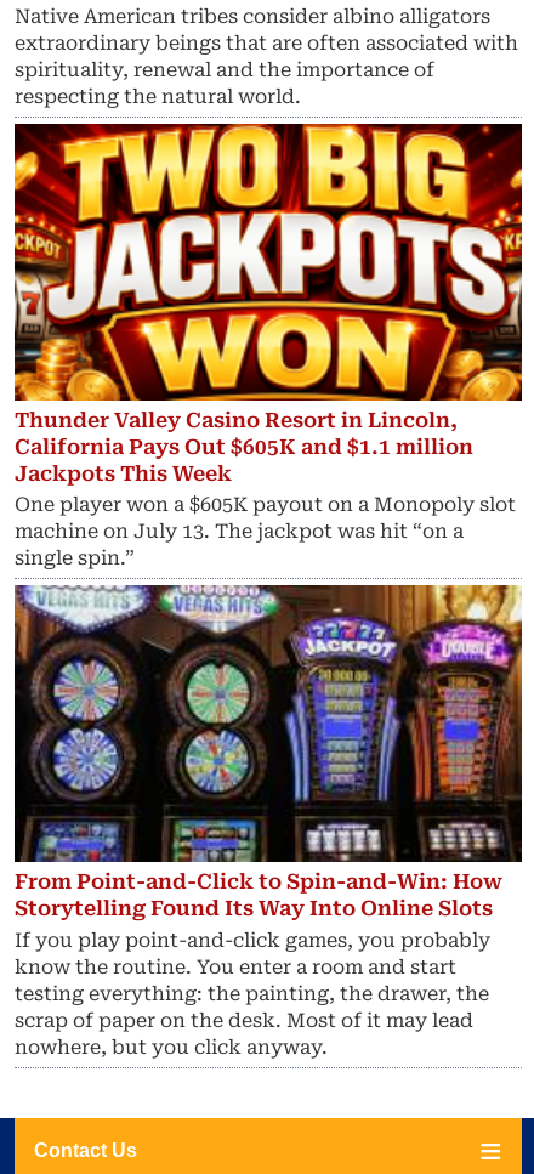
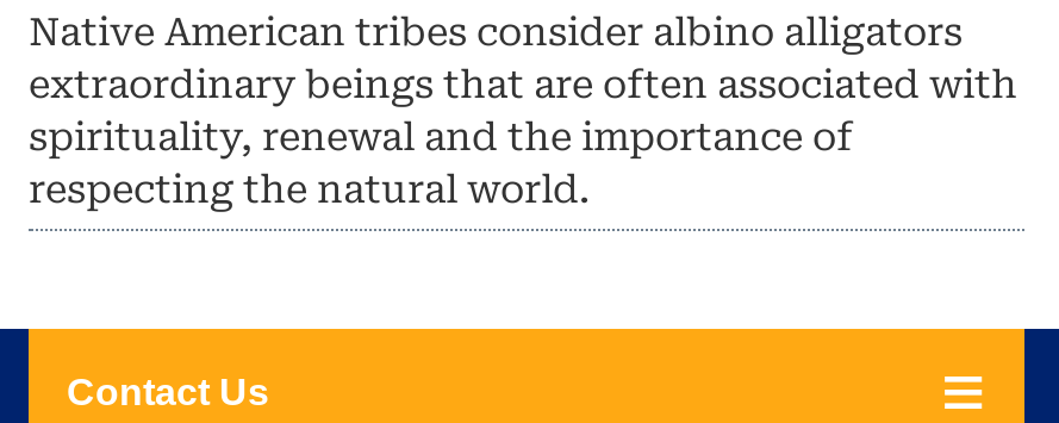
- [image]
- Thunder Valley Casino Resort in Lincoln,
- California Pays Out $605K and $1.1 million
- Jackpots This Week
- One player won a $605K payout on a Monopoly slot
- machine on July 13. The jackpot was hit “on a
- single spin.”

- [image]
- From Point-and-Click to Spin-and-Win: How
- Storytelling Found Its Way Into Online Slots
- If you play point-and-click games, you probably
- know the routine. You enter a room and start
- testing everything: the painting, the drawer, the
- scrap of paper on the desk. Most of it may lead
- nowhere, but you click anyway.
